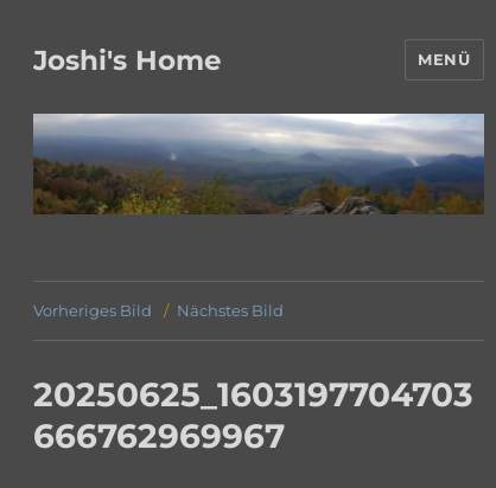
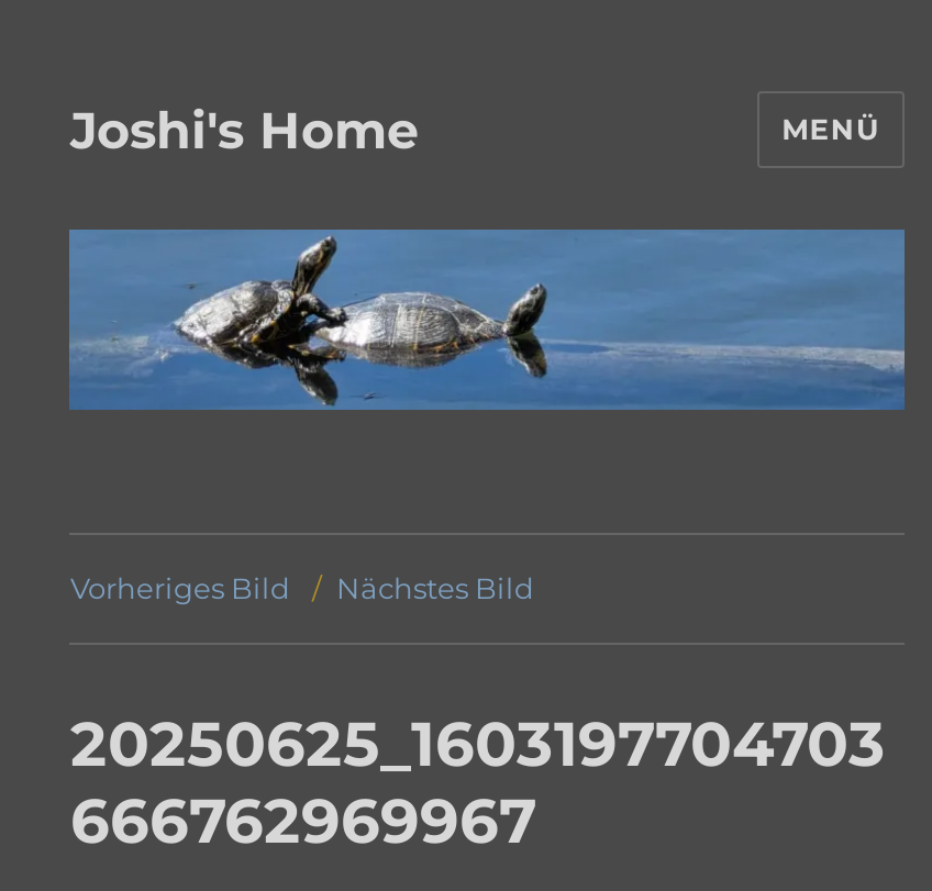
- [image]
+ [image]
